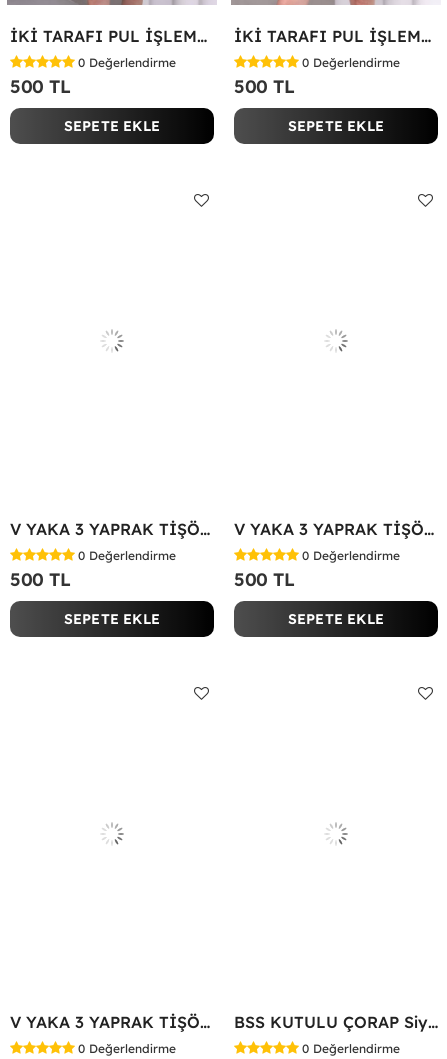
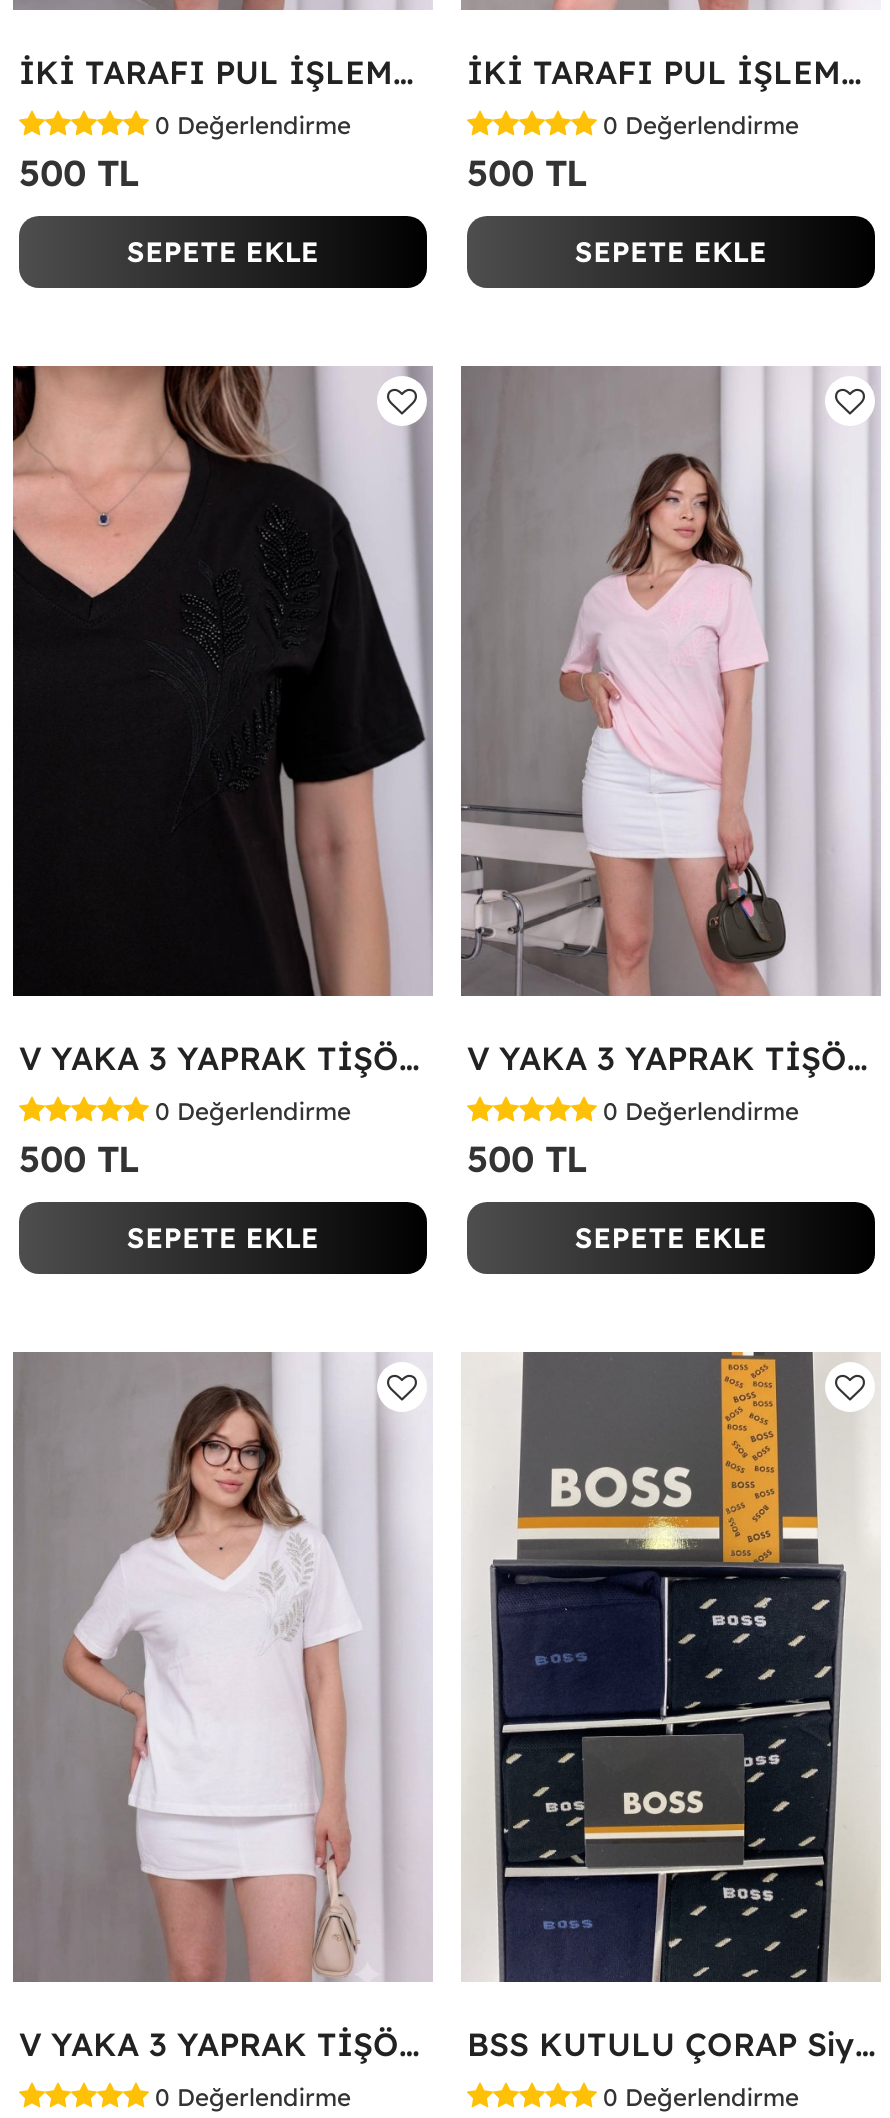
+ [image]

+ [image]

+ [image]

+ [image]
